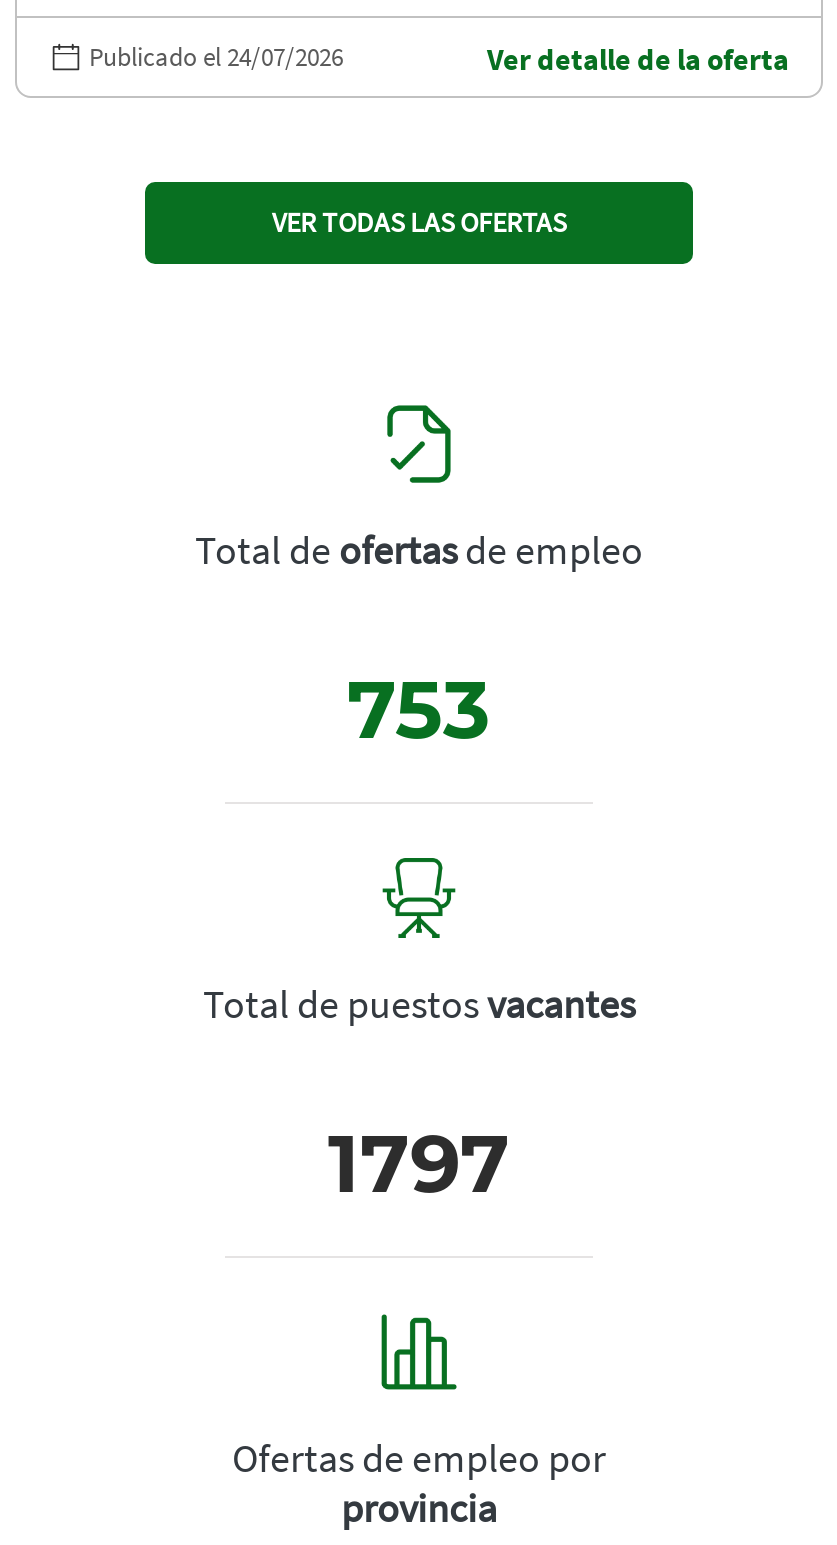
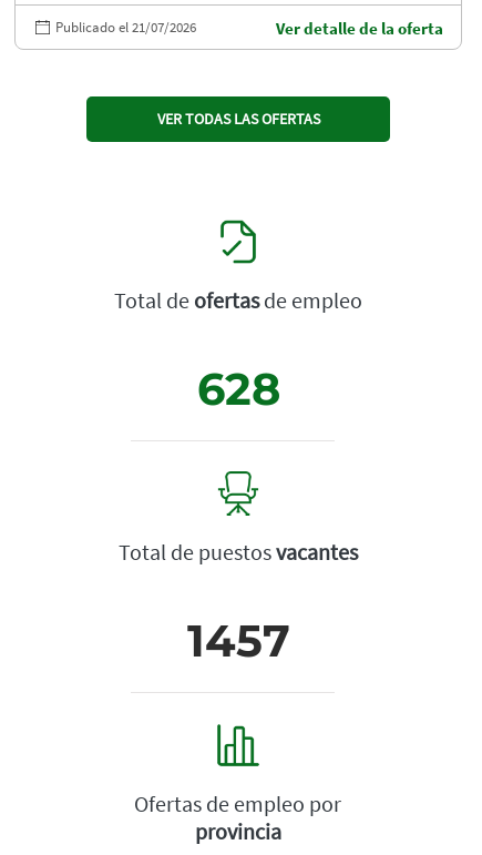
- Publicado el 24/07/2026
+ Publicado el 21/07/2026

- 753
+ 628

- 1797
+ 1457
